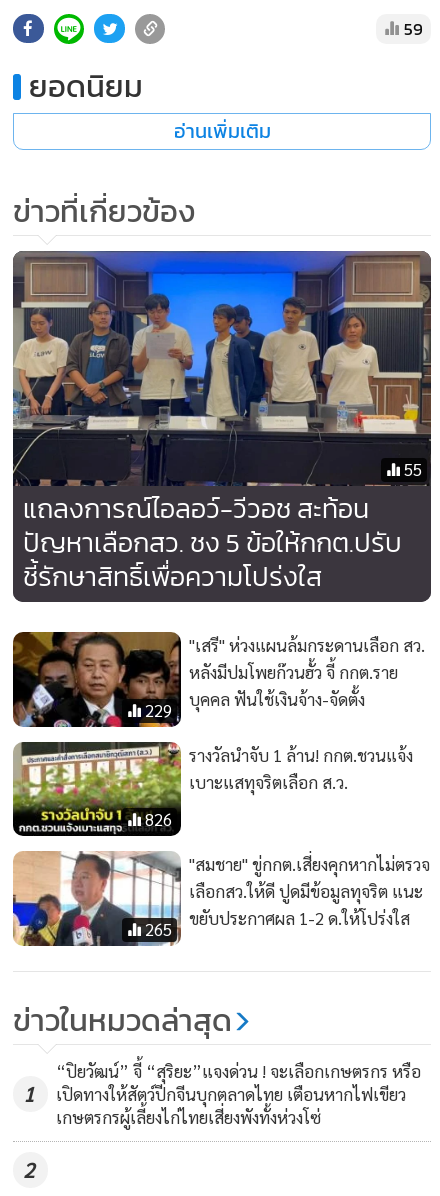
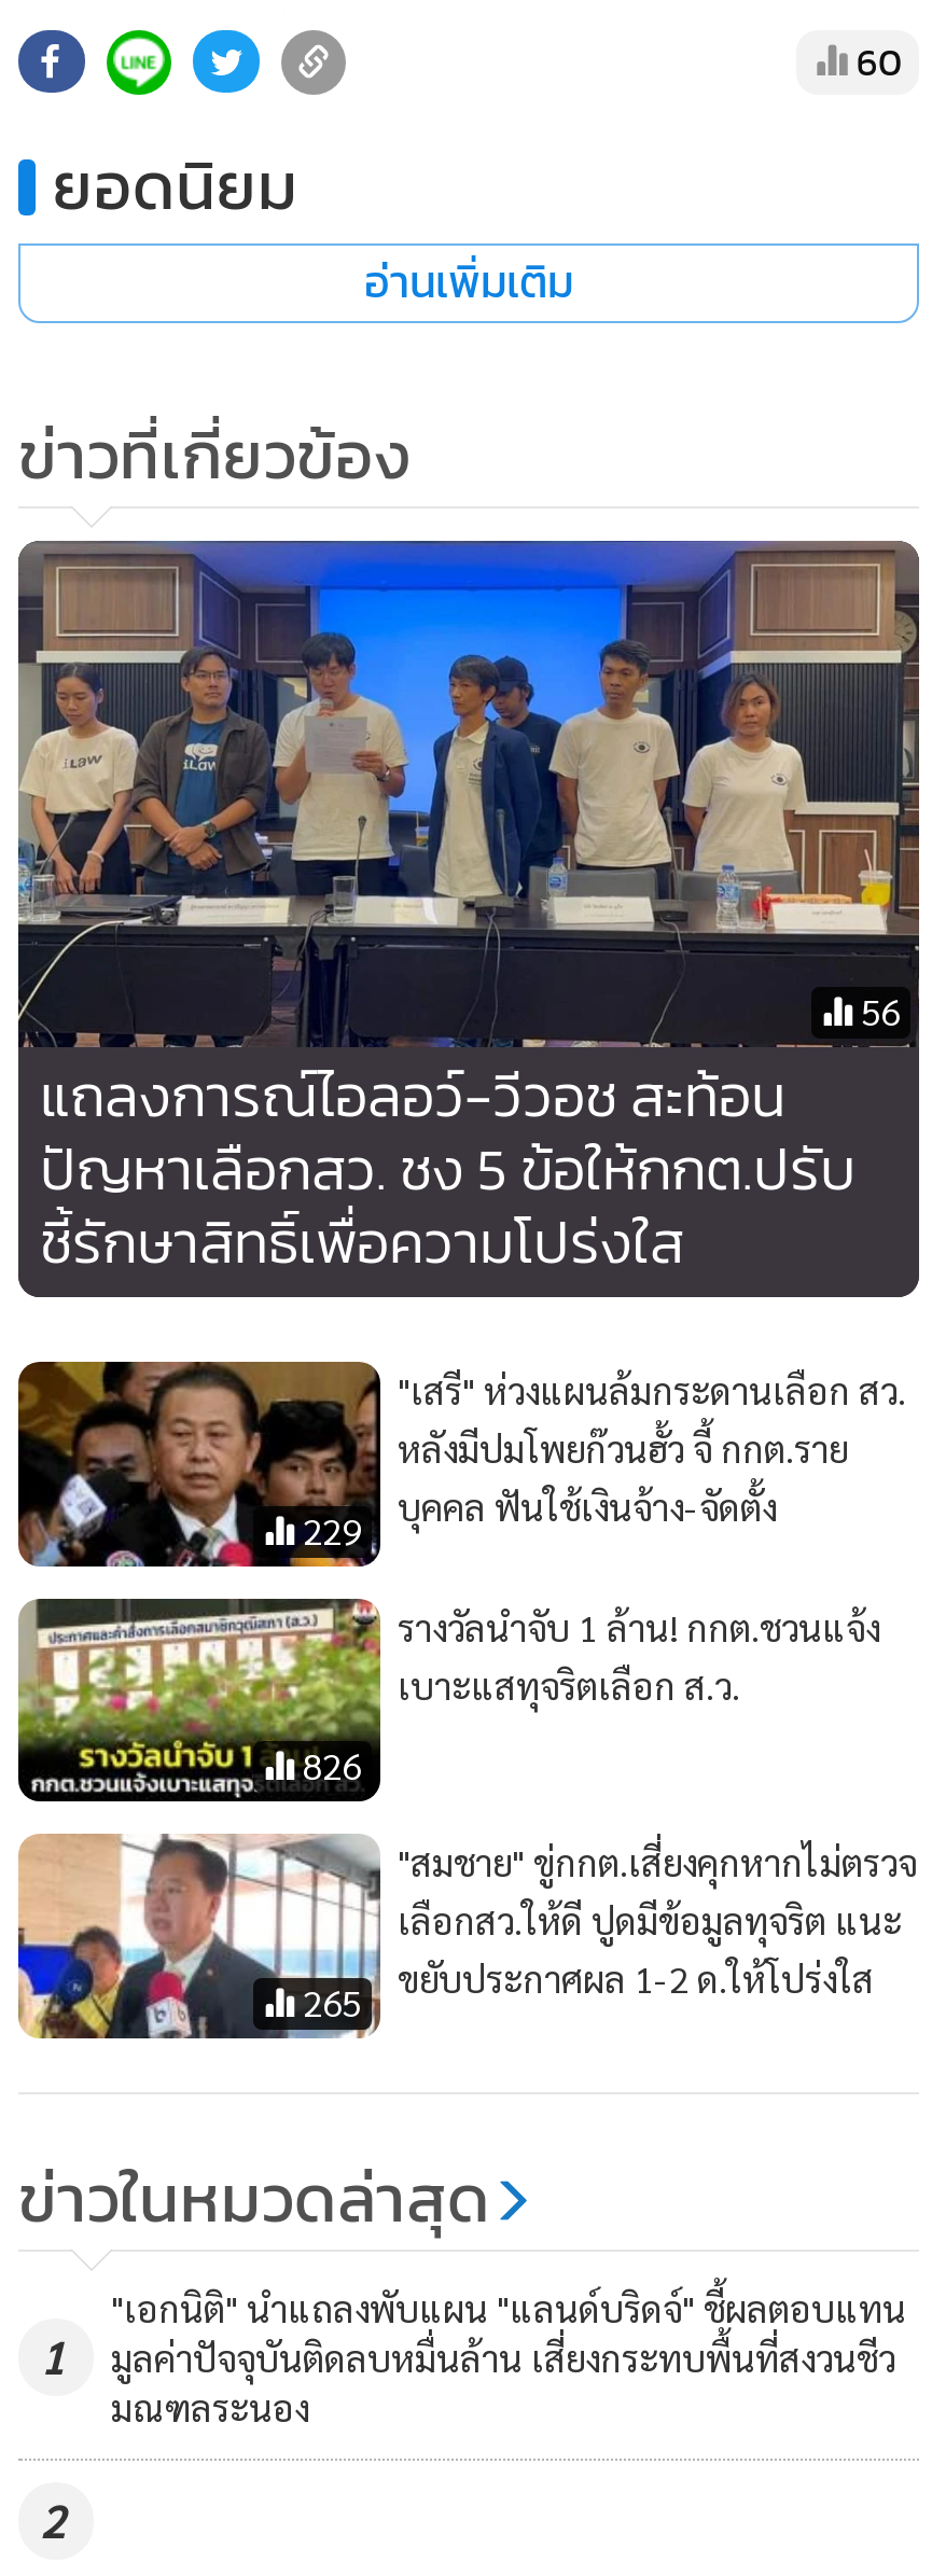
- 59
+ 60

- 55
+ 56

- “ปิยวัฒน์” จี้ “สุริยะ”แจงด่วน ! จะเลือกเกษตรกร หรือ
- เปิดทางให้สัตว์ปีกจีนบุกตลาดไทย เตือนหากไฟเขียว
- เกษตรกรผู้เลี้ยงไก่ไทยเสี่ยงพังทั้งห่วงโซ่
+ "เอกนิติ" นำแถลงพับแผน "แลนด์บริดจ์" ชี้ผลตอบแทน
+ มูลค่าปัจจุบันติดลบหมื่นล้าน เสี่ยงกระทบพื้นที่สงวนชีว
+ มณฑลระนอง
